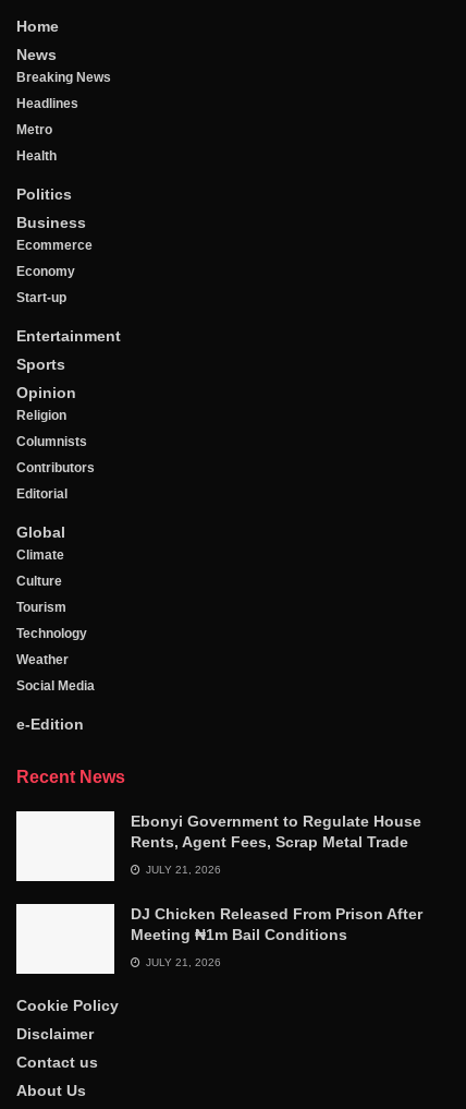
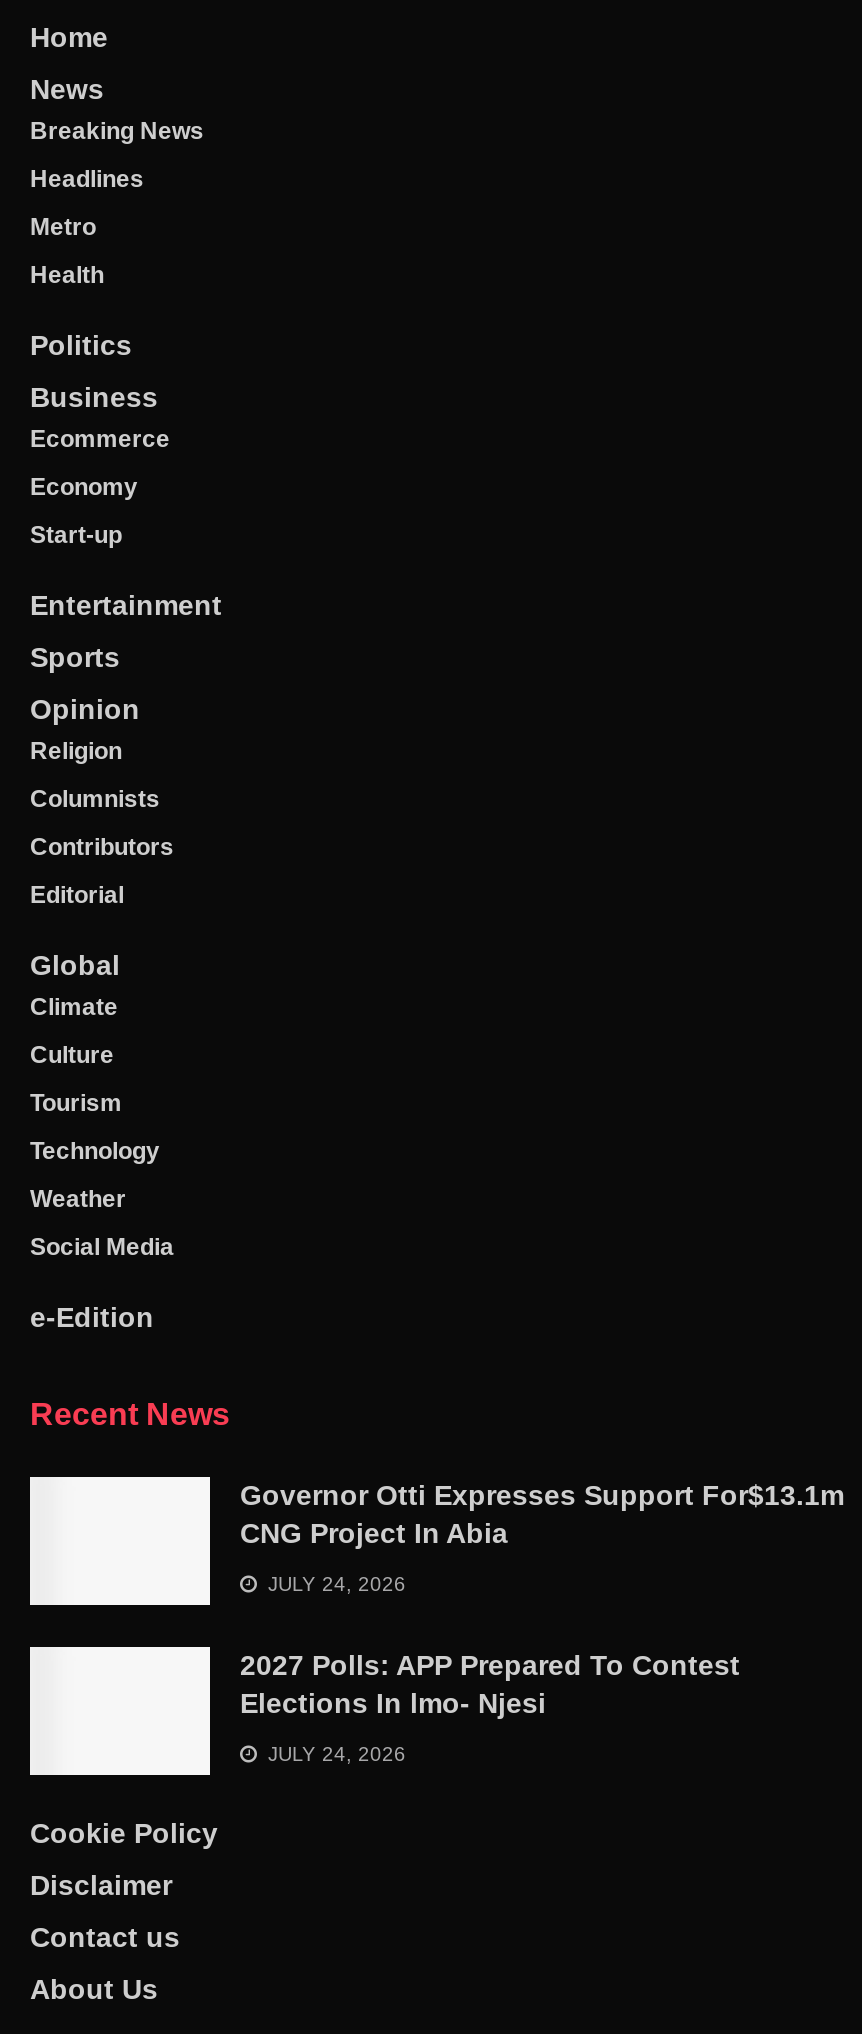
- Ebonyi Government to Regulate House
- Rents, Agent Fees, Scrap Metal Trade
+ Governor Otti Expresses Support For$13.1m
+ CNG Project In Abia

- JULY 21, 2026
+ JULY 24, 2026

- DJ Chicken Released From Prison After
- Meeting ₦1m Bail Conditions
+ 2027 Polls: APP Prepared To Contest
+ Elections In lmo- Njesi

- JULY 21, 2026
+ JULY 24, 2026
